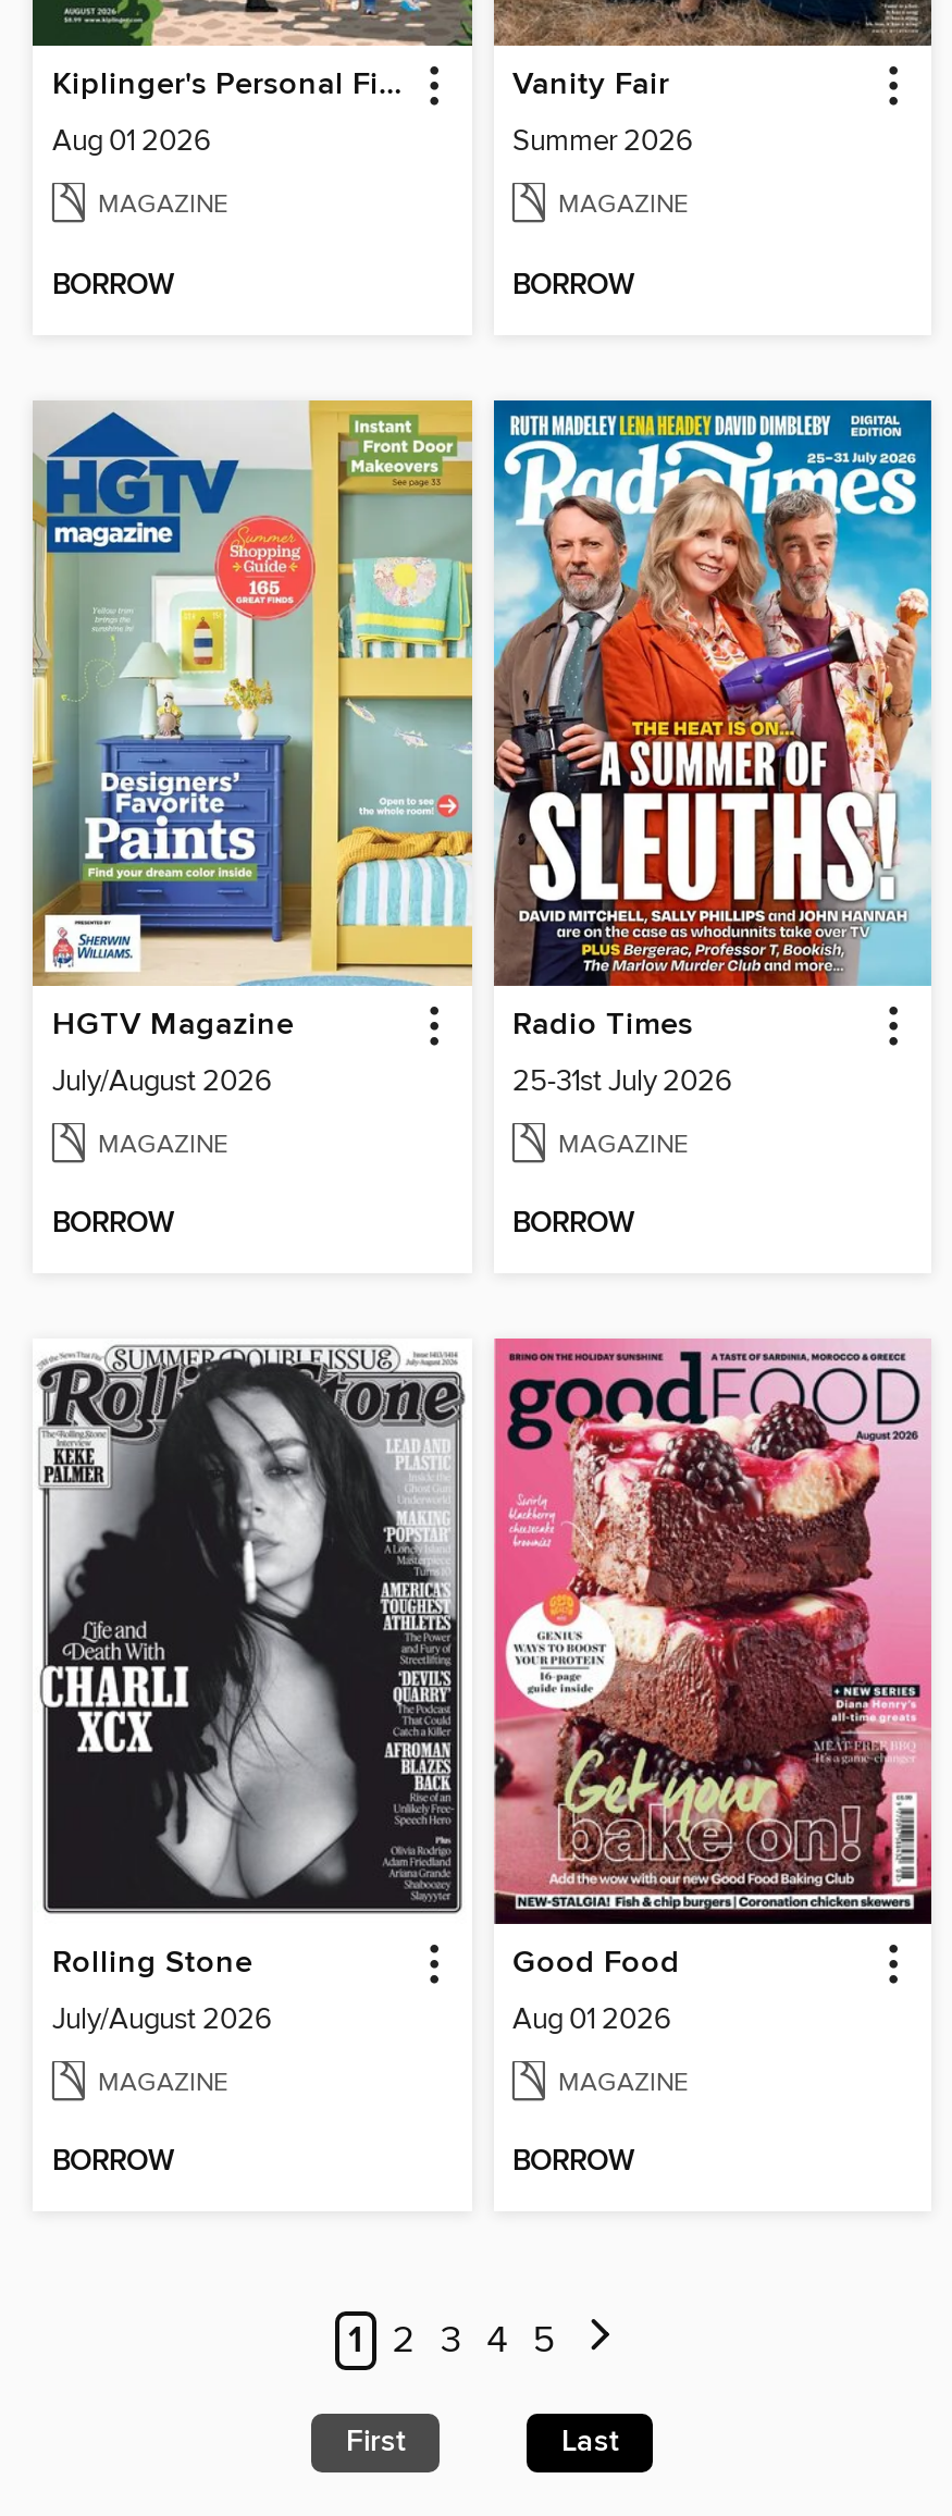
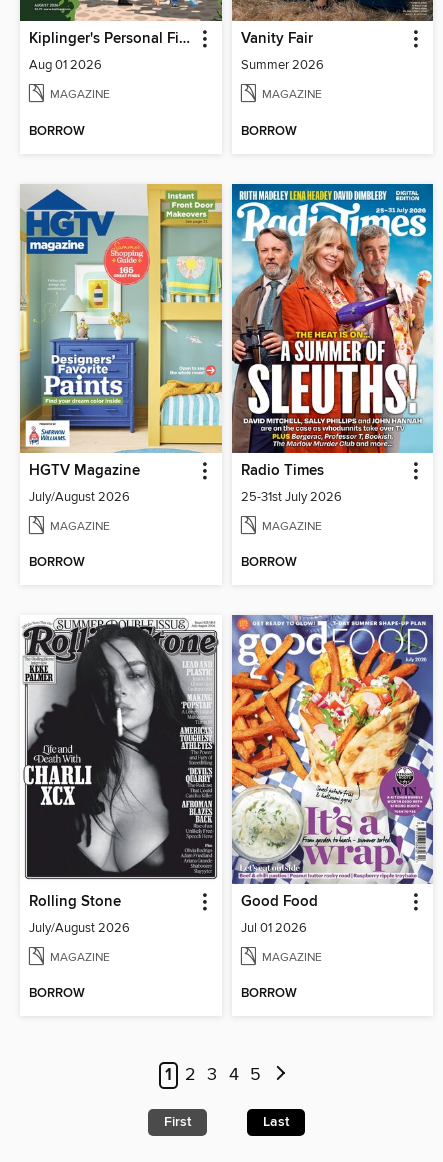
- [image]
- Aug 01 2026
+ [image]
+ Jul 01 2026
